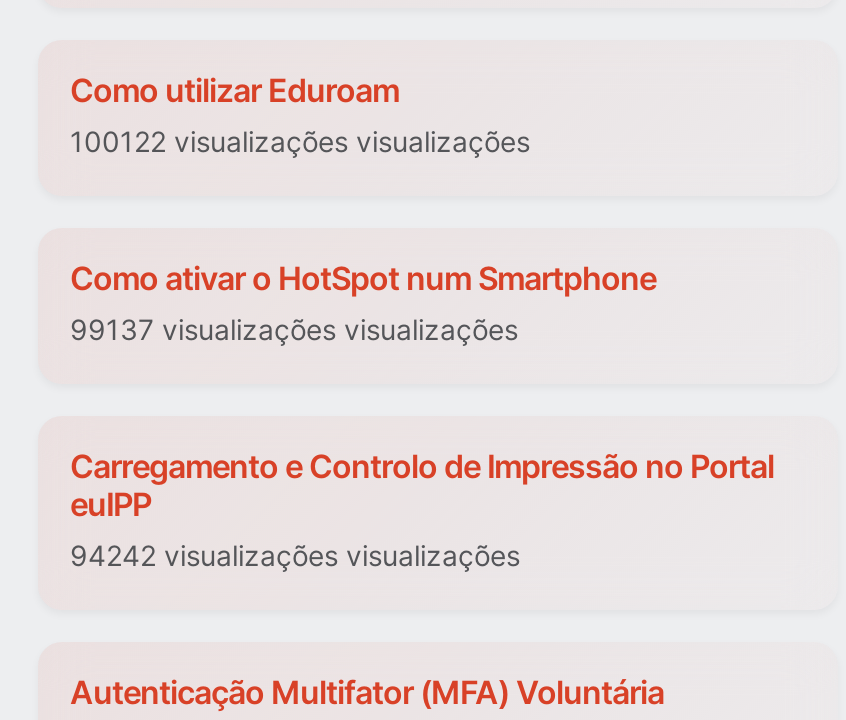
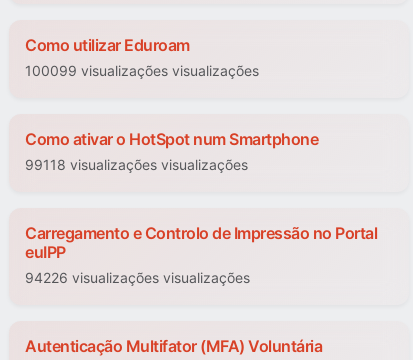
- 100122 visualizações visualizações
+ 100099 visualizações visualizações

- 99137 visualizações visualizações
+ 99118 visualizações visualizações

- 94242 visualizações visualizações
+ 94226 visualizações visualizações
